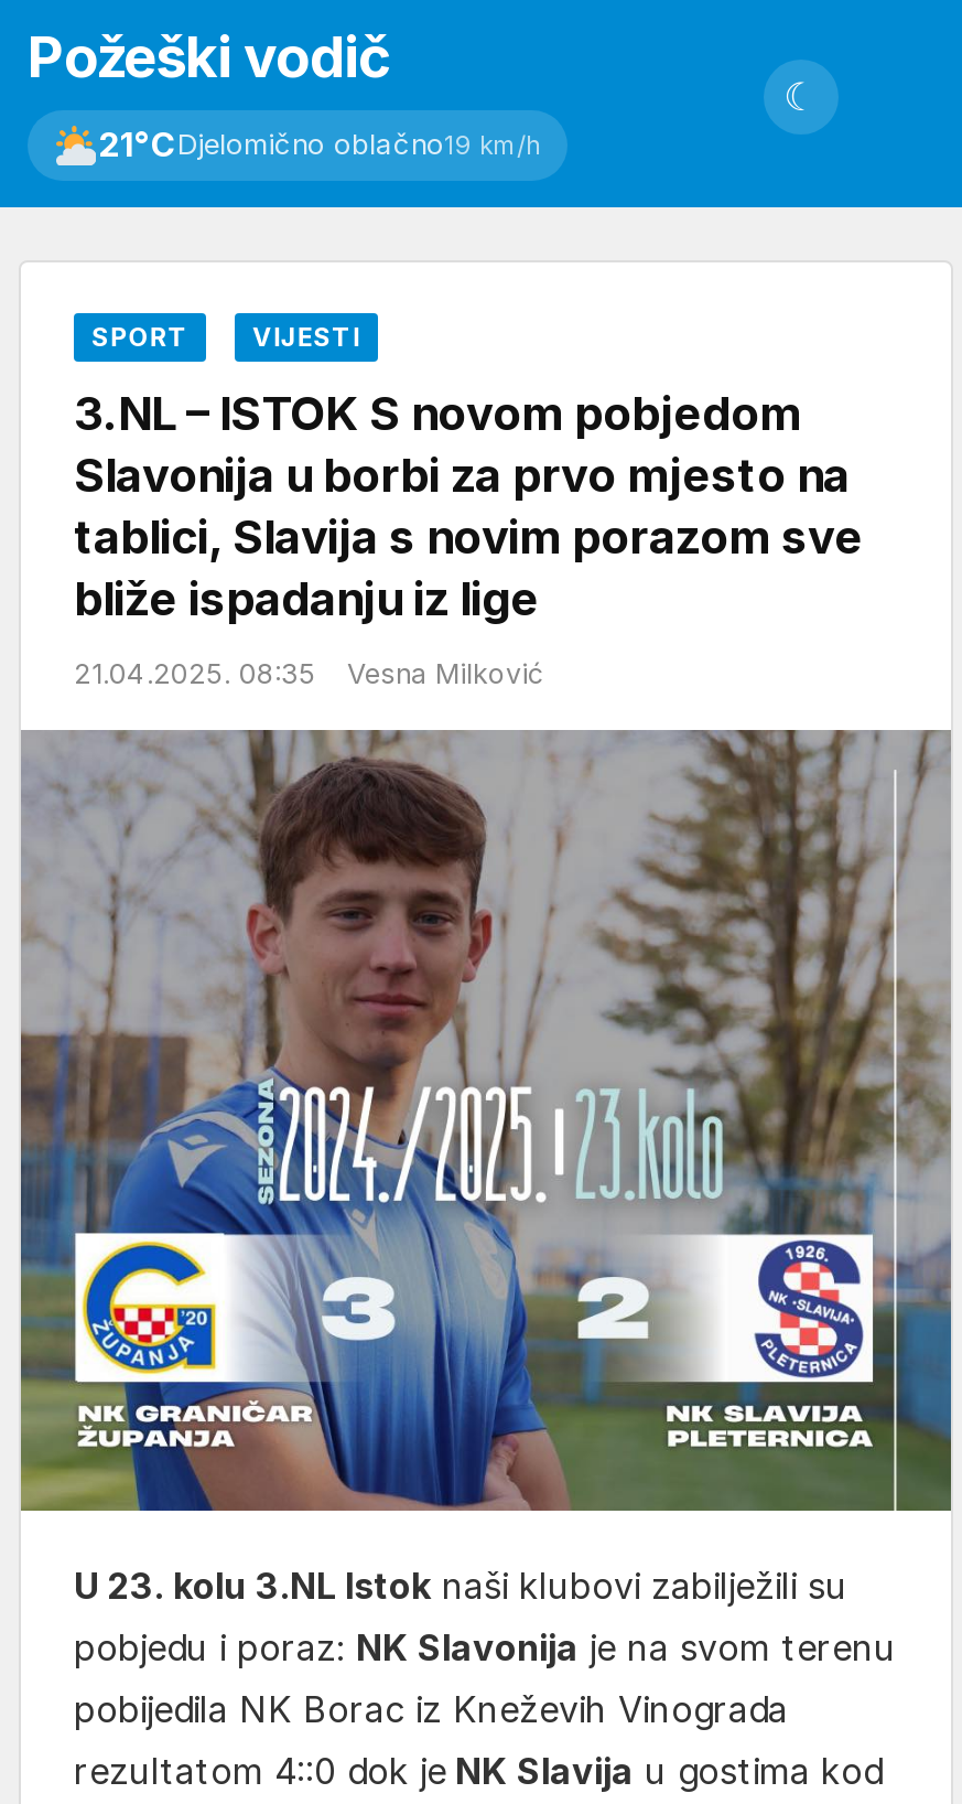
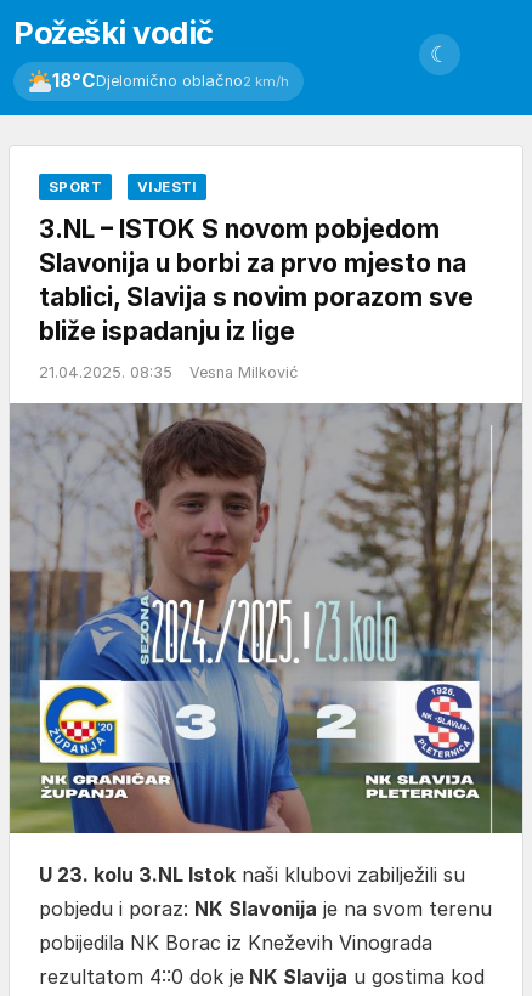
- 21°CDjelomično oblačno19 km/h
+ 18°CDjelomično oblačno2 km/h
